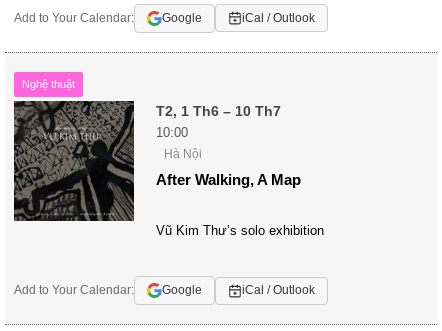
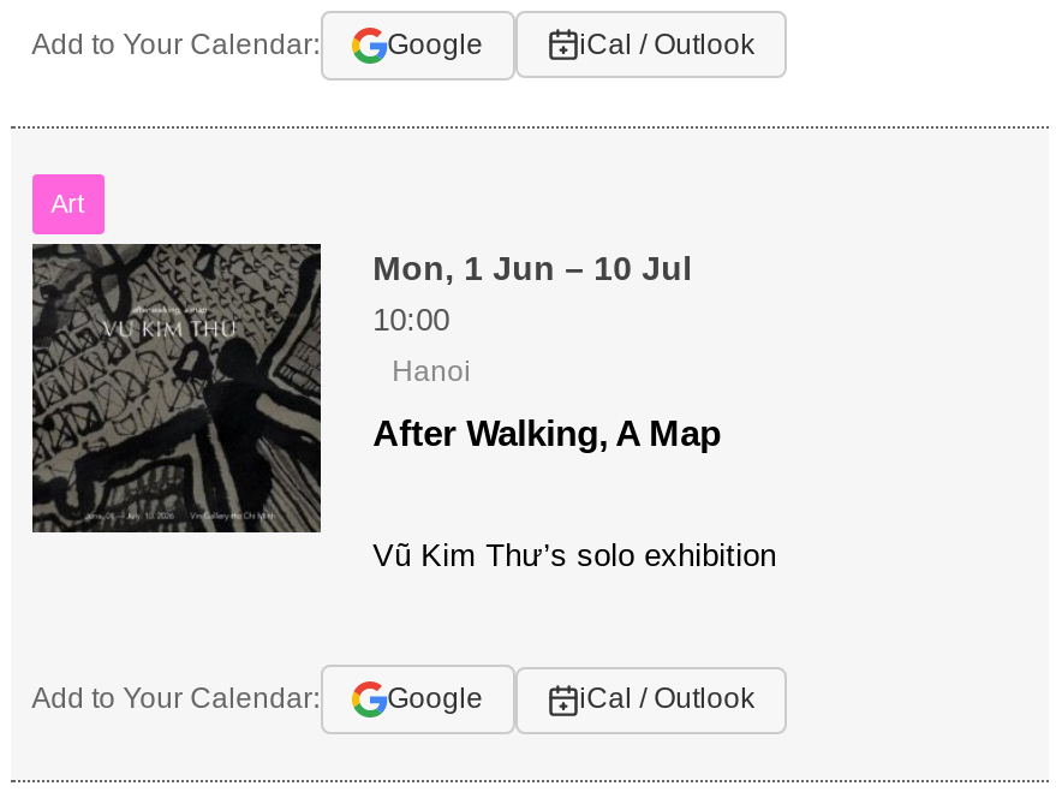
- Nghệ thuật
+ Art

- T2, 1 Th6 – 10 Th7
+ Mon, 1 Jun – 10 Jul

- Hà Nội
+ Hanoi
